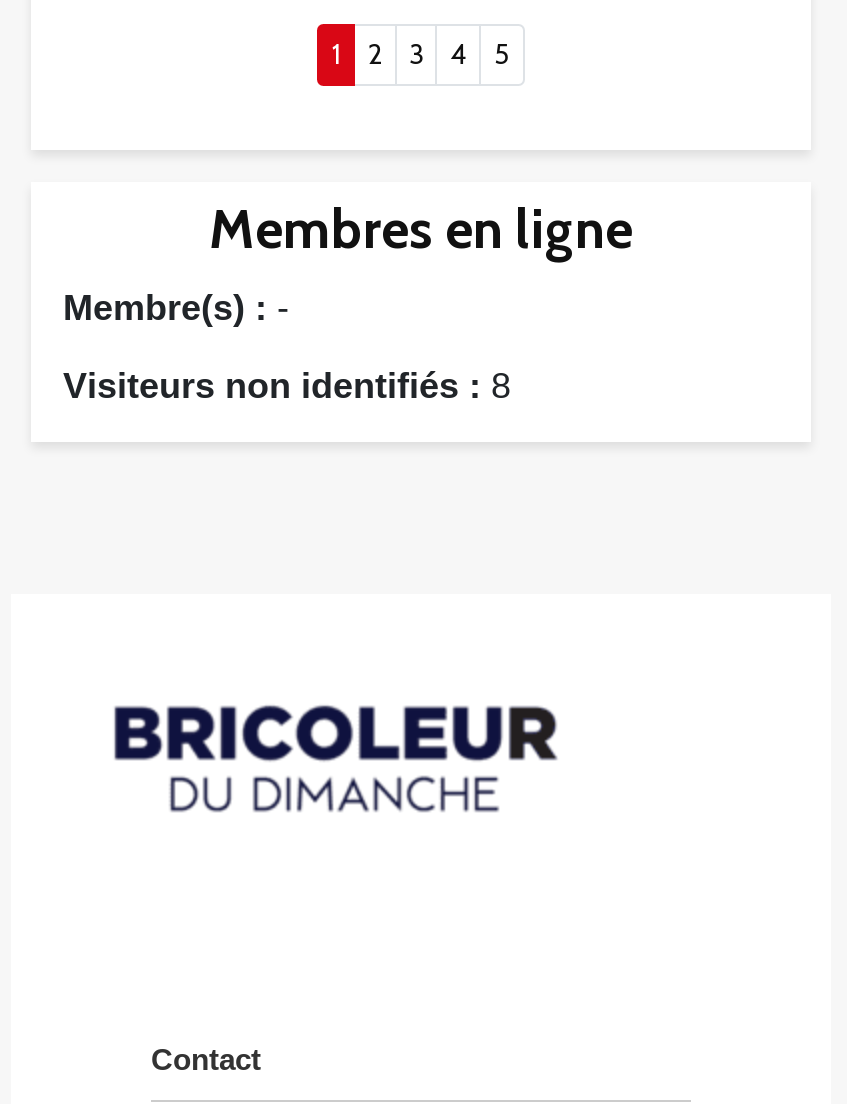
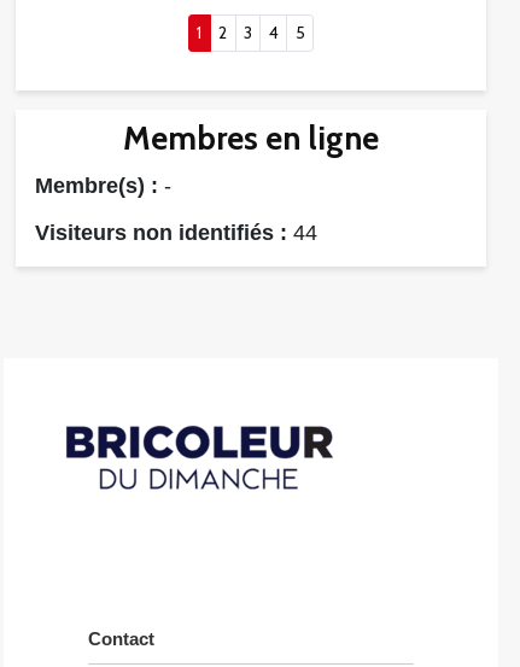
- Visiteurs non identifiés : 8
+ Visiteurs non identifiés : 44
